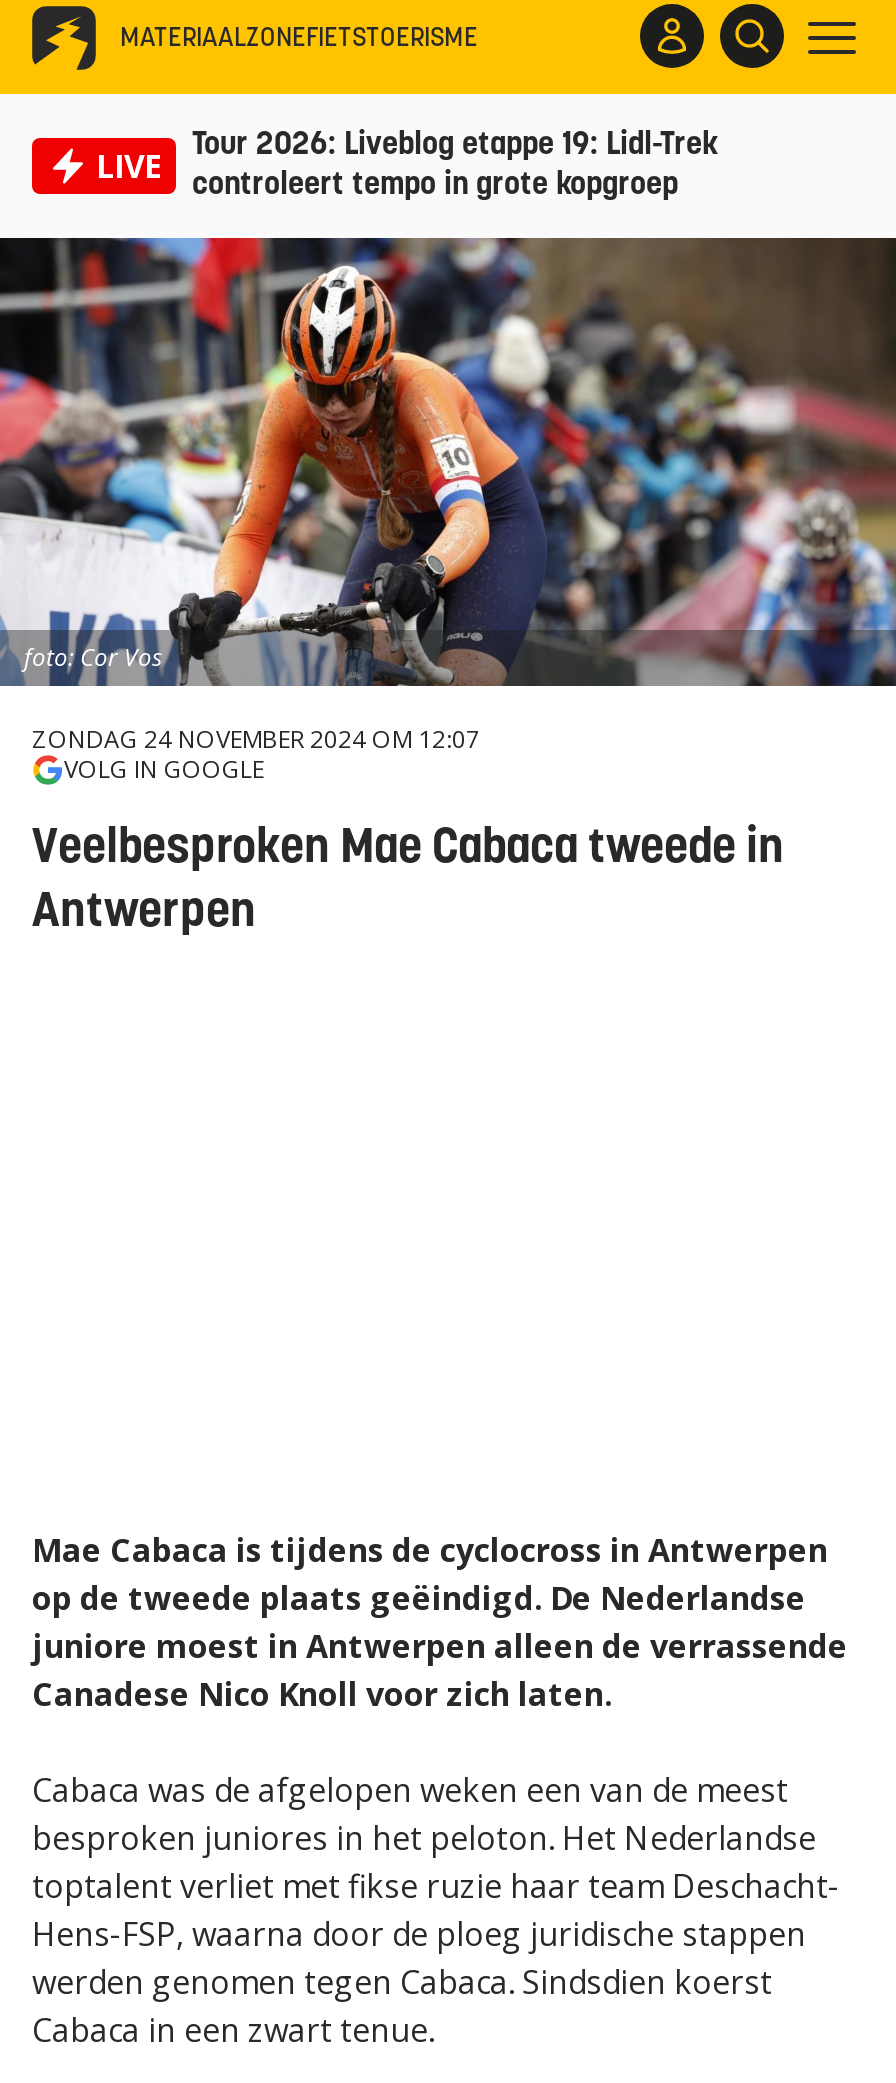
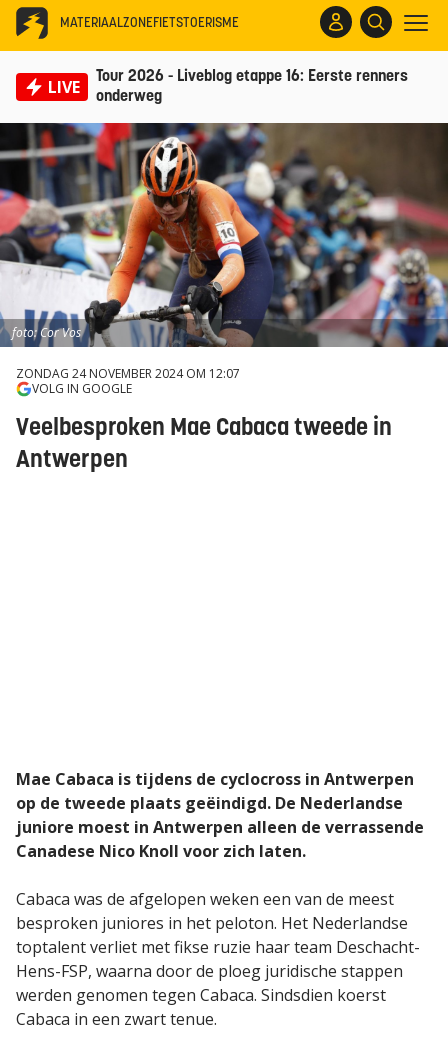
- Tour 2026: Liveblog etappe 19: Lidl-Trek
- controleert tempo in grote kopgroep
+ Tour 2026 - Liveblog etappe 16: Eerste renners
+ onderweg
